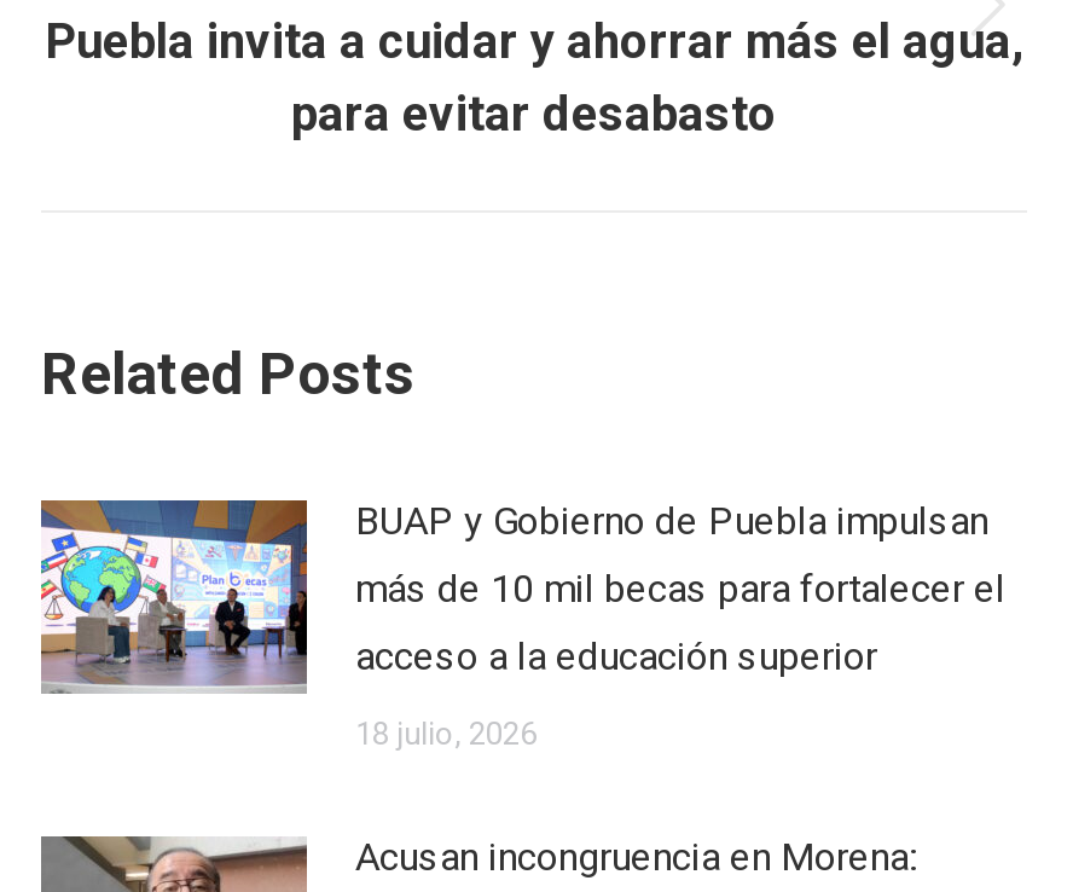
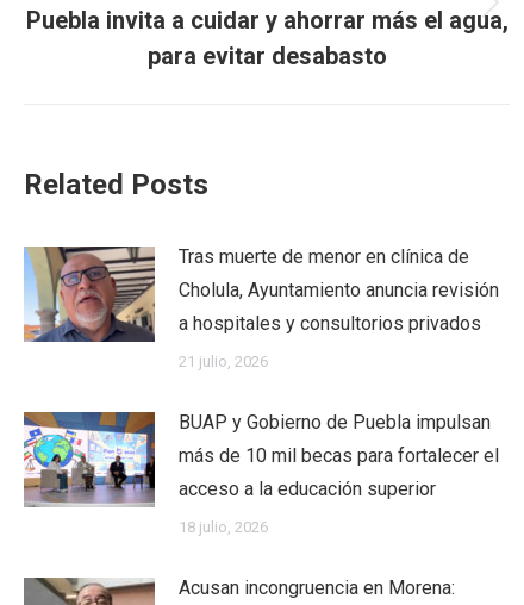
+ [image]
+ Tras muerte de menor en clínica de
+ Cholula, Ayuntamiento anuncia revisión
+ a hospitales y consultorios privados
+ 21 julio, 2026
